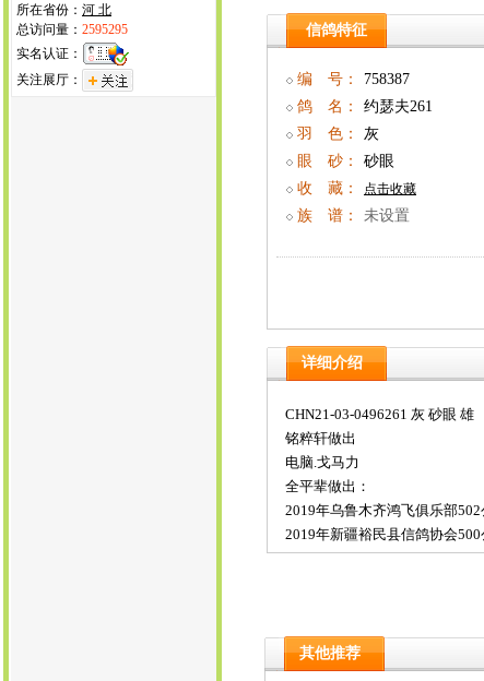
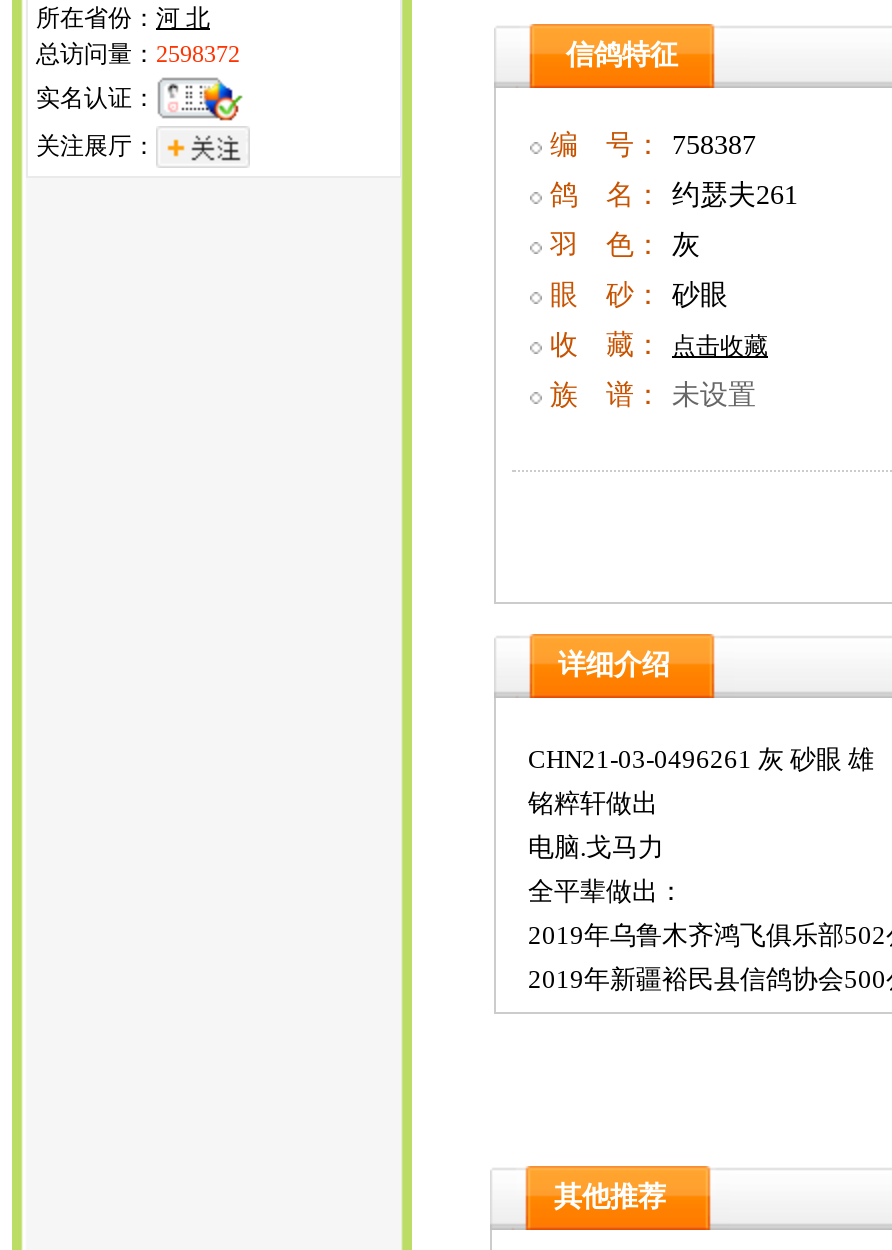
- 总访问量：2595295
+ 总访问量：2598372
